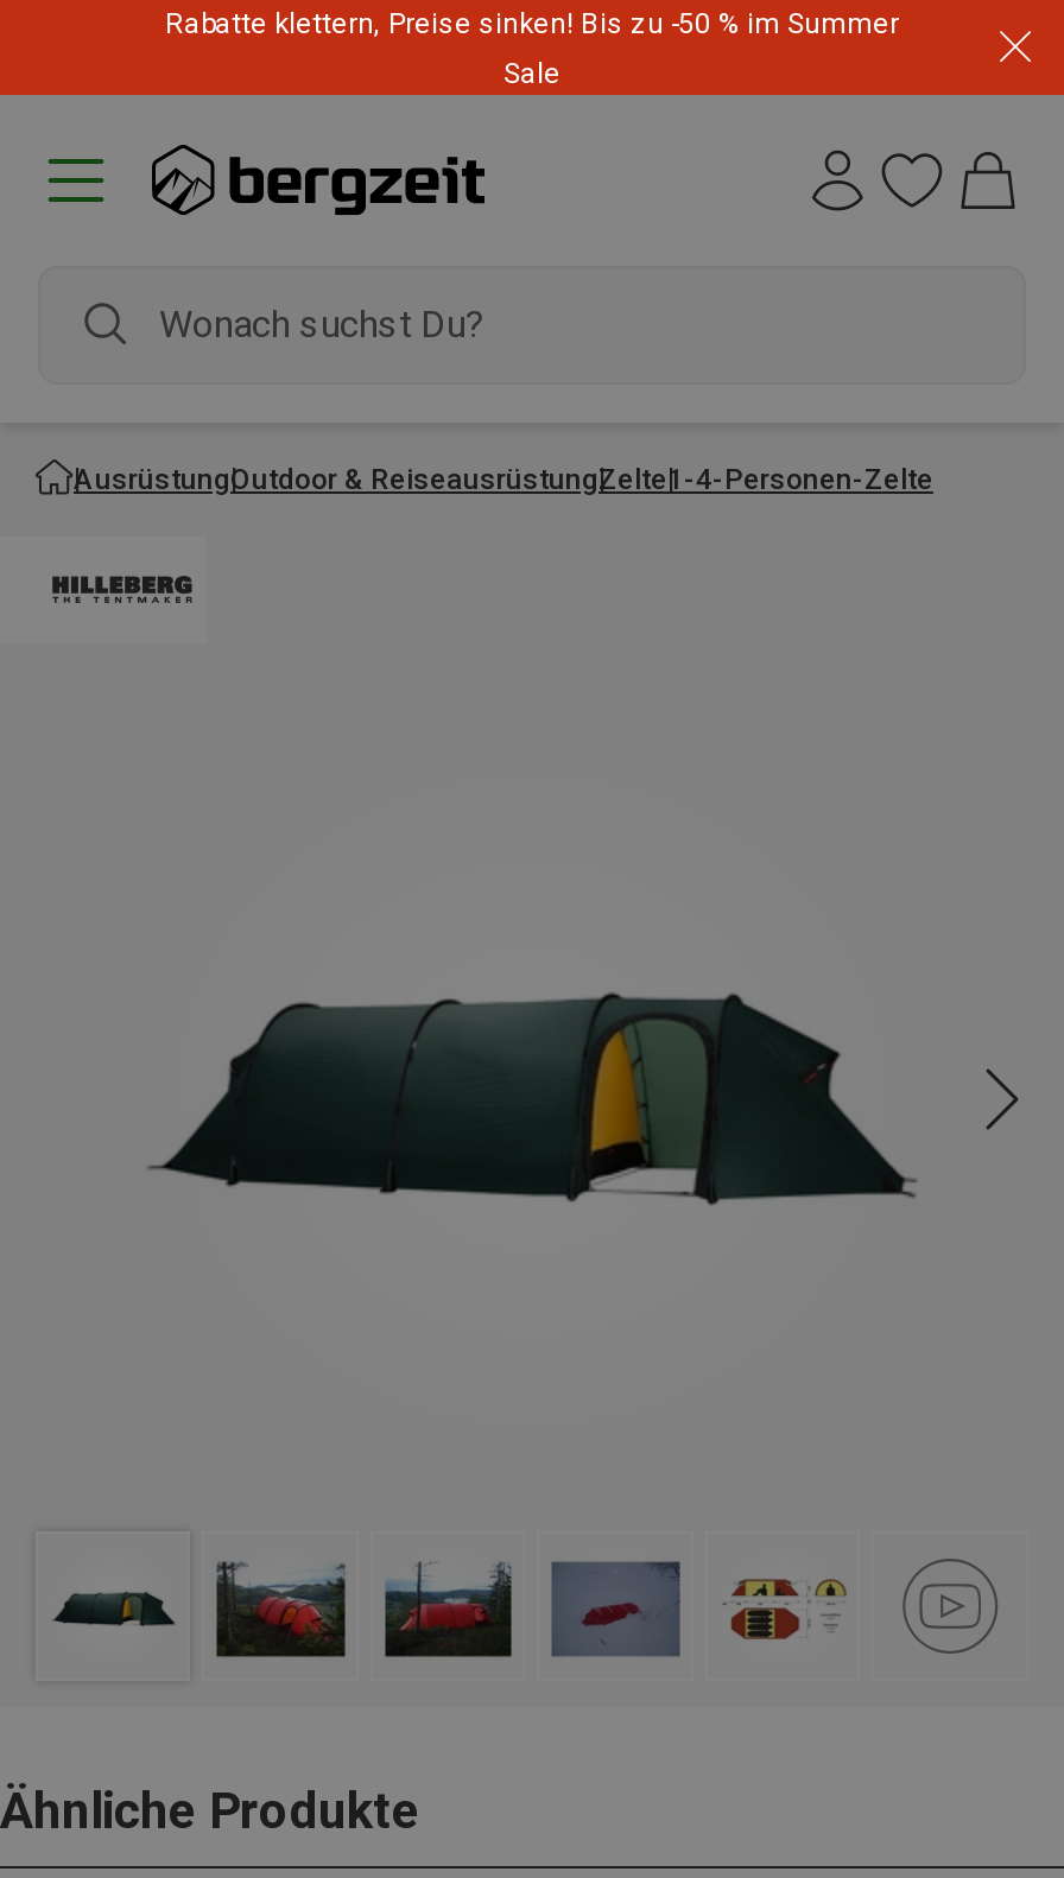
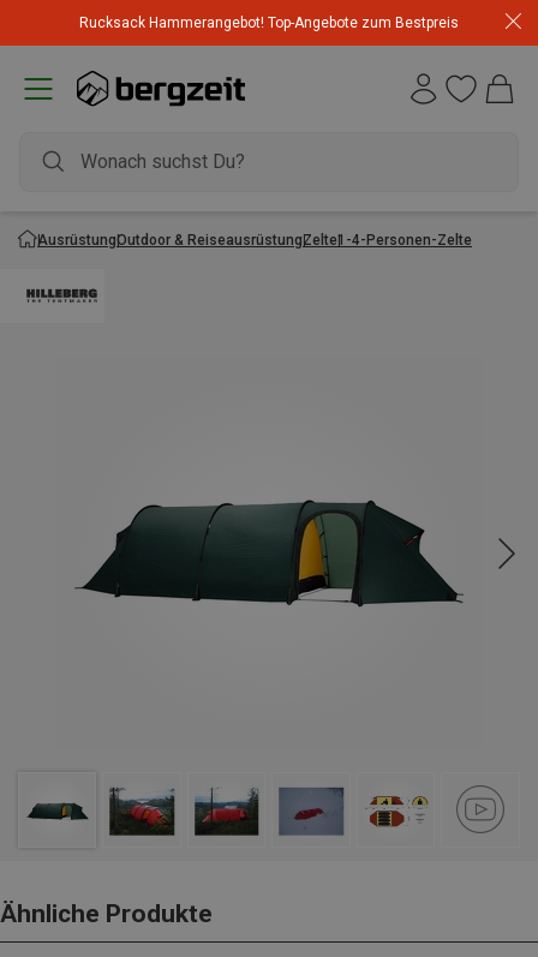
- Rabatte klettern, Preise sinken! Bis zu -50 % im Summer
- Sale
+ Rucksack Hammerangebot! Top-Angebote zum Bestpreis
